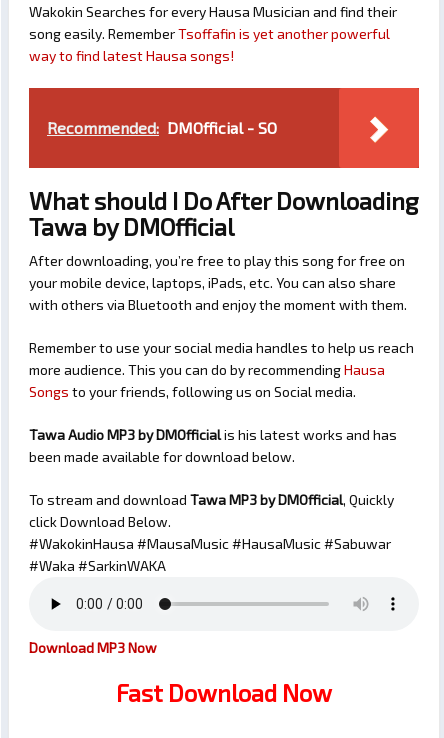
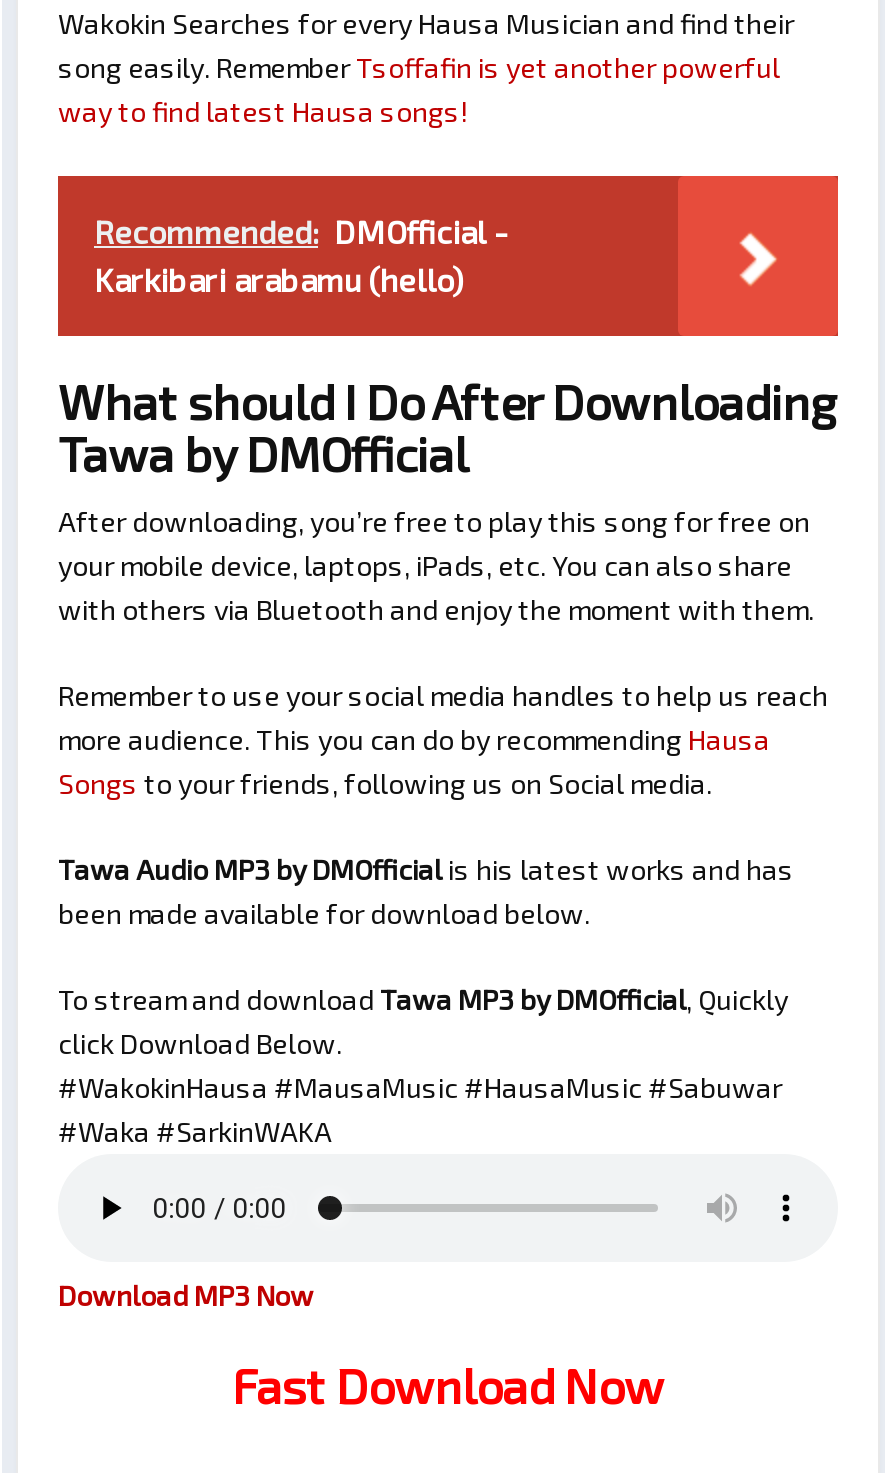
- Recommended: DMOfficial - SO
+ Recommended: DMOfficial -
+ Karkibari arabamu (hello)
